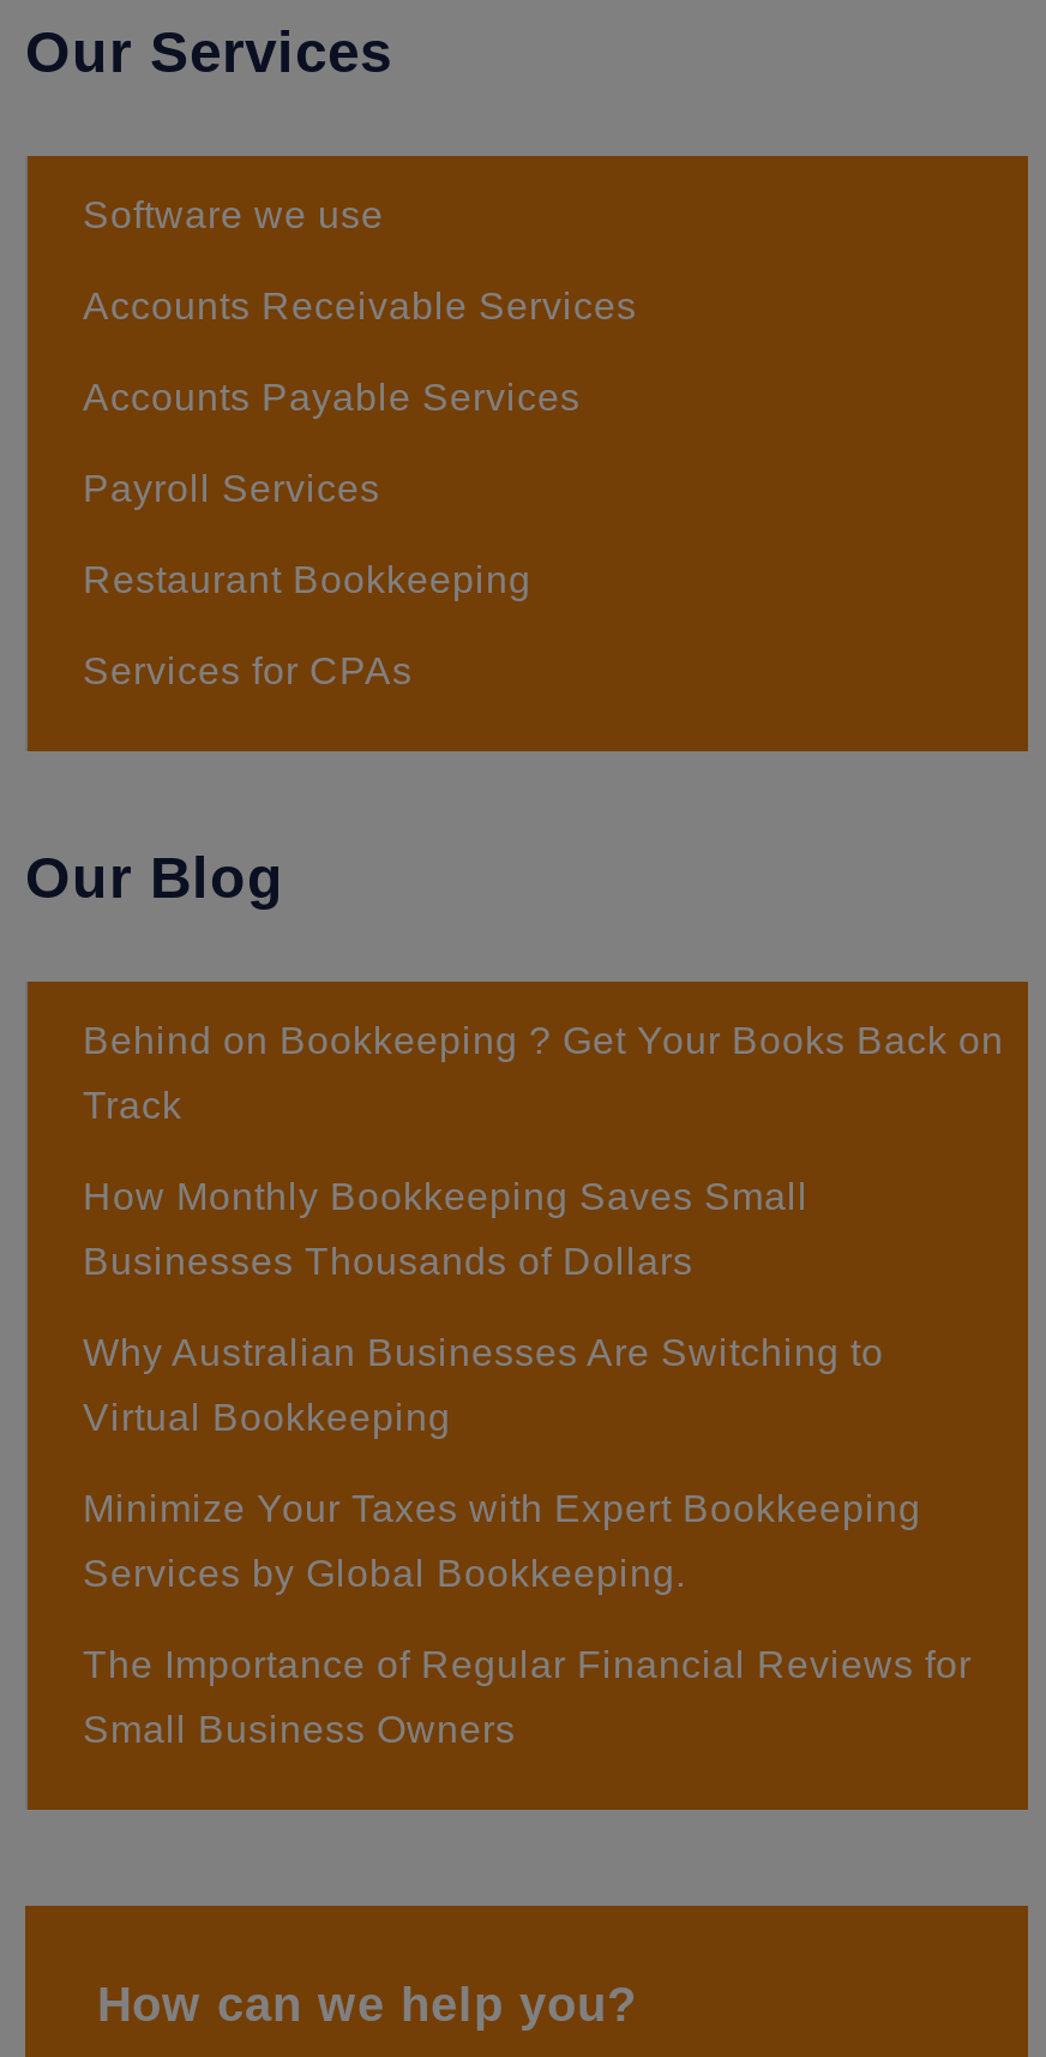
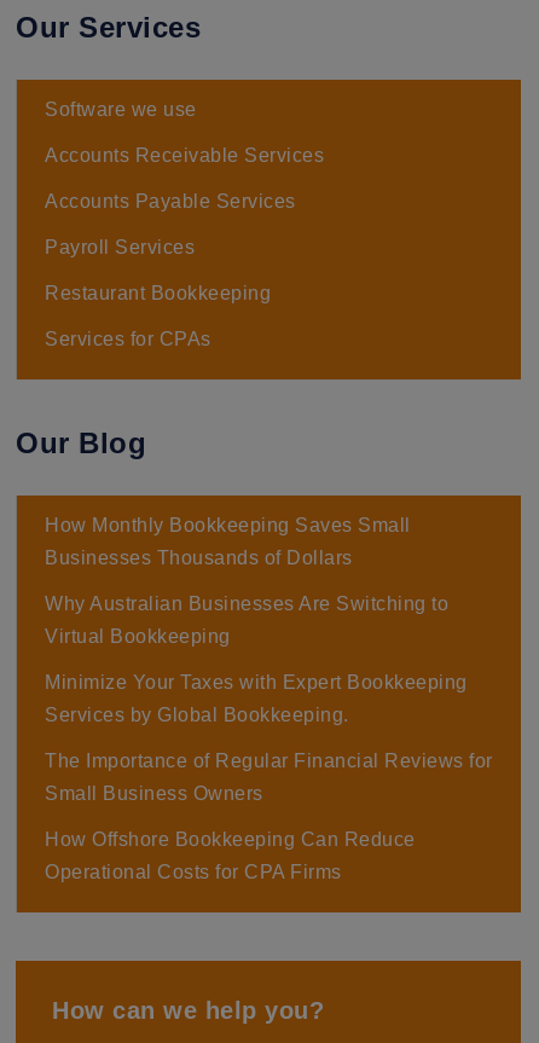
- Behind on Bookkeeping ? Get Your Books Back on
- Track

moved up: How Monthly Bookkeeping Saves Small | Businesses Thousands of Dollars | Why Australian Businesses Are Switching to | Virtual Bookkeeping | Minimize Your Taxes with Expert Bookkeeping | Services by Global Bookkeeping. | The Importance of Regular Financial Reviews for | Small Business Owners

+ How Offshore Bookkeeping Can Reduce
+ Operational Costs for CPA Firms
